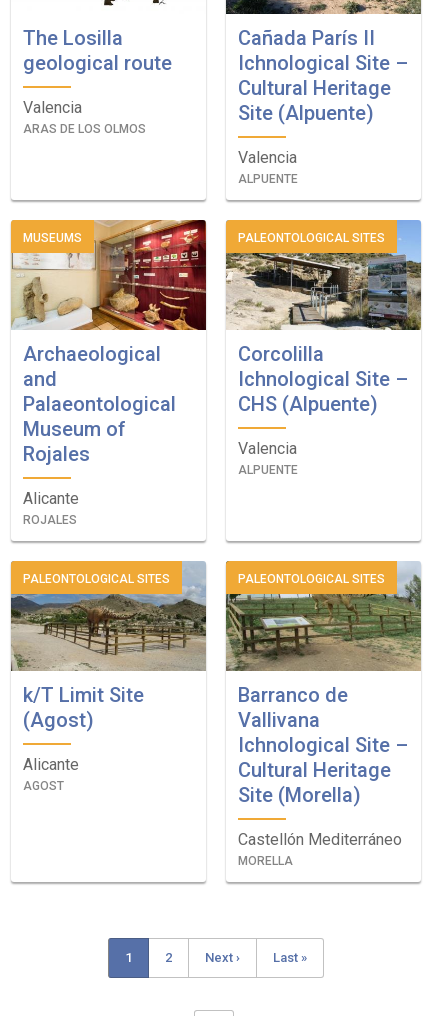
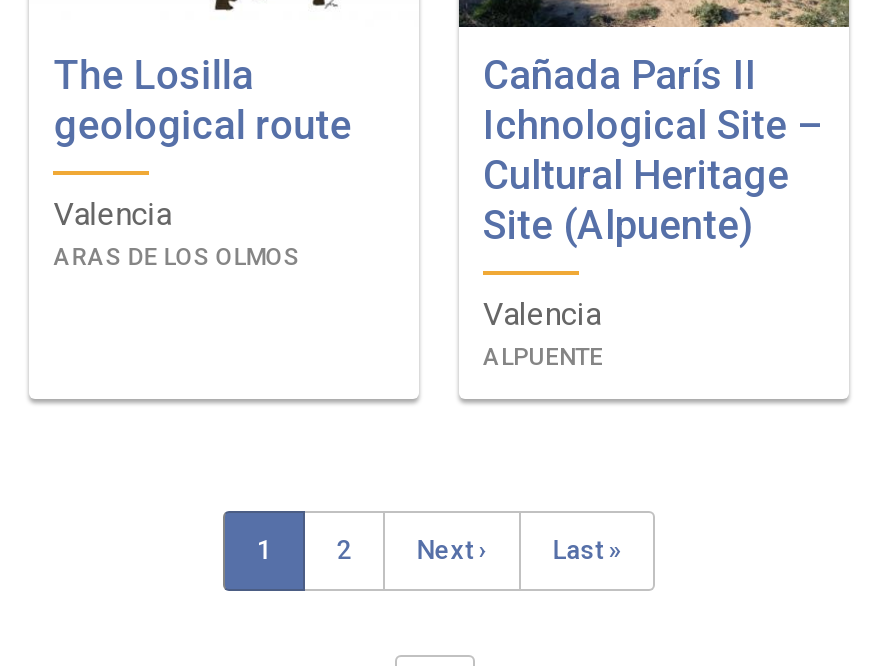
- [image]
- MUSEUMS

- [image]
- PALEONTOLOGICAL SITES

- Archaeological
- and
- Palaeontological
- Museum of
- Rojales
- Alicante
- ROJALES

- Corcolilla
- Ichnological Site –
- CHS (Alpuente)
- Valencia
- ALPUENTE

- [image]
- PALEONTOLOGICAL SITES

- [image]
- PALEONTOLOGICAL SITES

- k/T Limit Site
- (Agost)
- Alicante
- AGOST

- Barranco de
- Vallivana
- Ichnological Site –
- Cultural Heritage
- Site (Morella)
- Castellón Mediterráneo
- MORELLA
